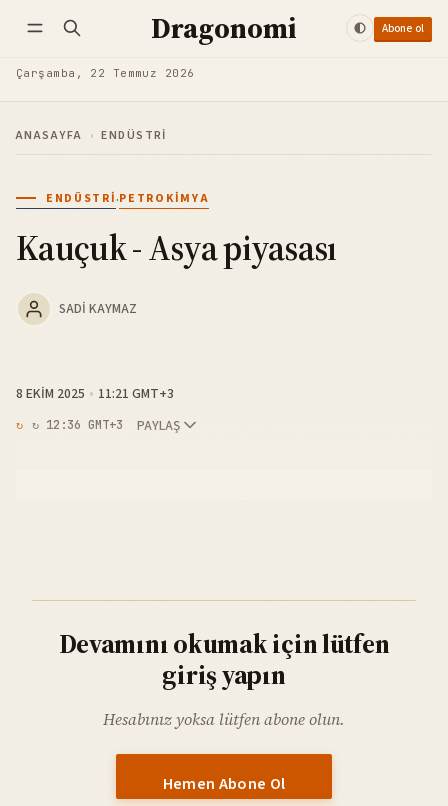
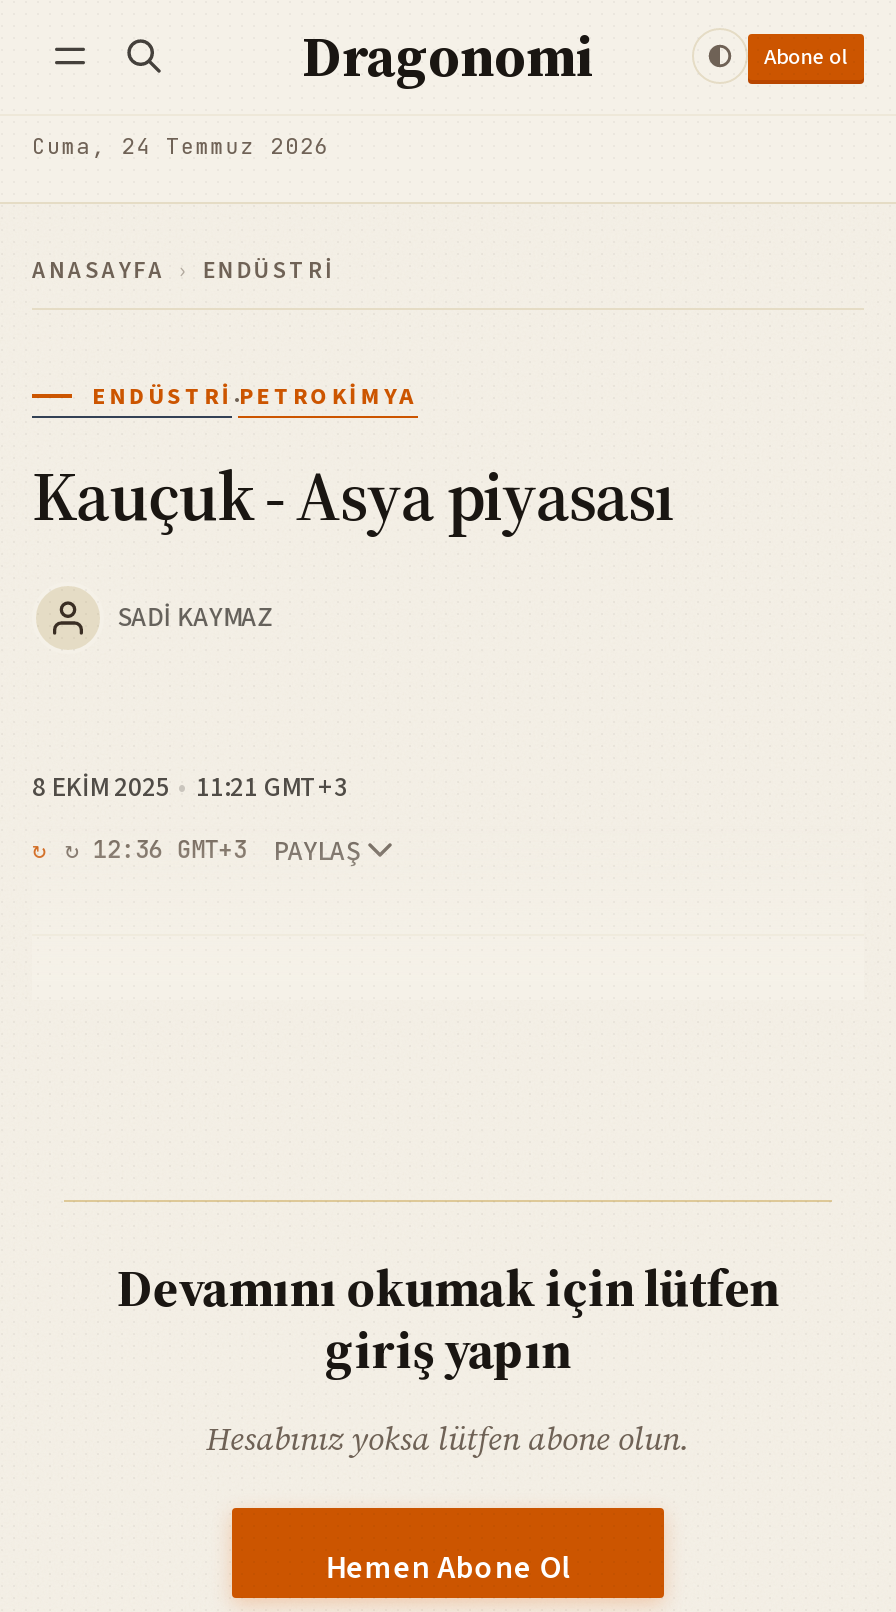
- Çarşamba, 22 Temmuz 2026
+ Cuma, 24 Temmuz 2026
